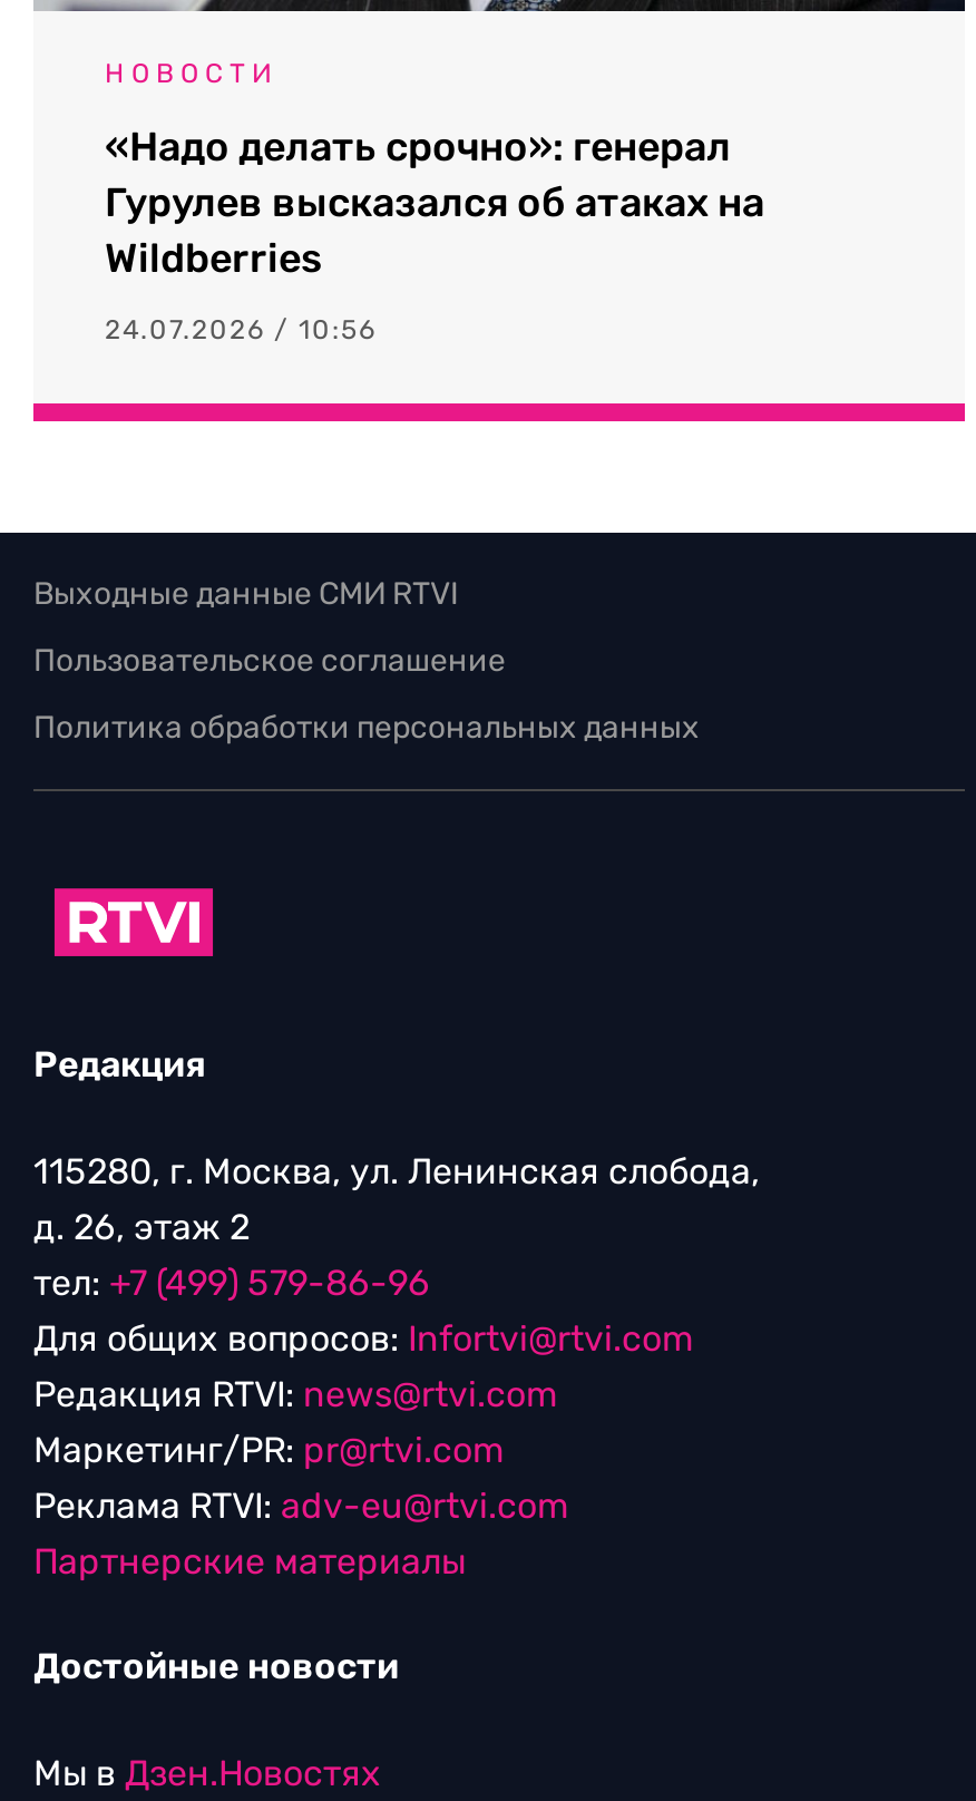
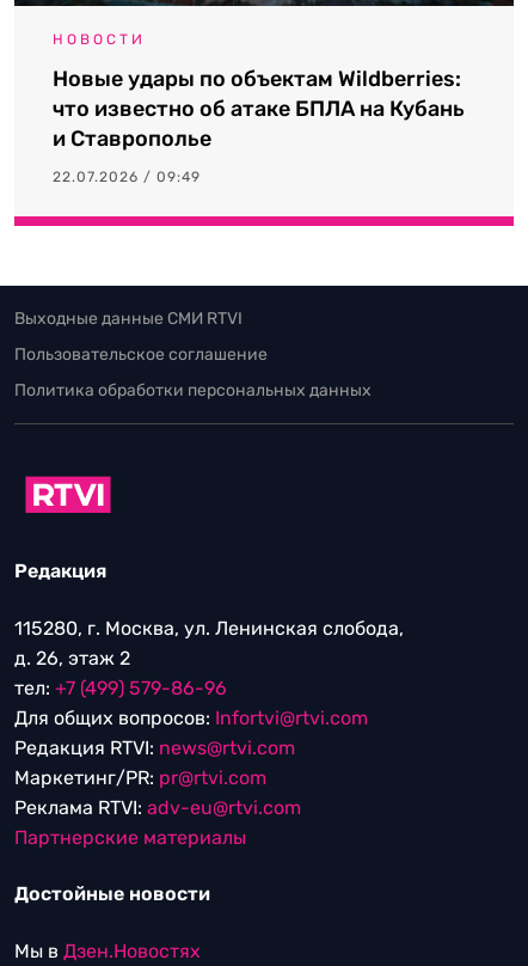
- «Надо делать срочно»: генерал
- Гурулев высказался об атаках на
- Wildberries
+ Новые удары по объектам Wildberries:
+ что известно об атаке БПЛА на Кубань
+ и Ставрополье

- 24.07.2026 / 10:56
+ 22.07.2026 / 09:49
